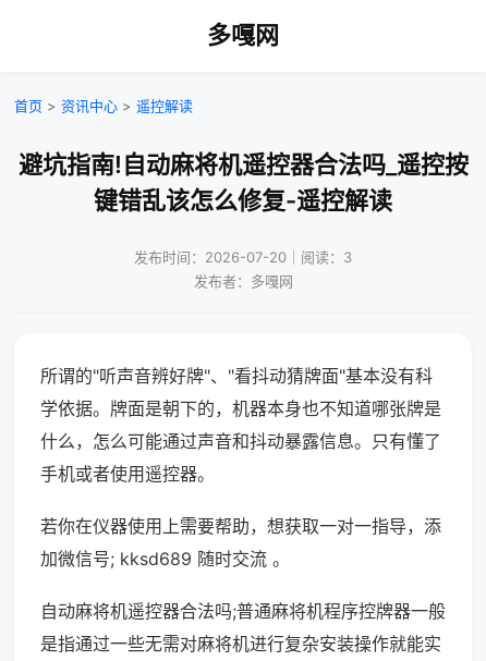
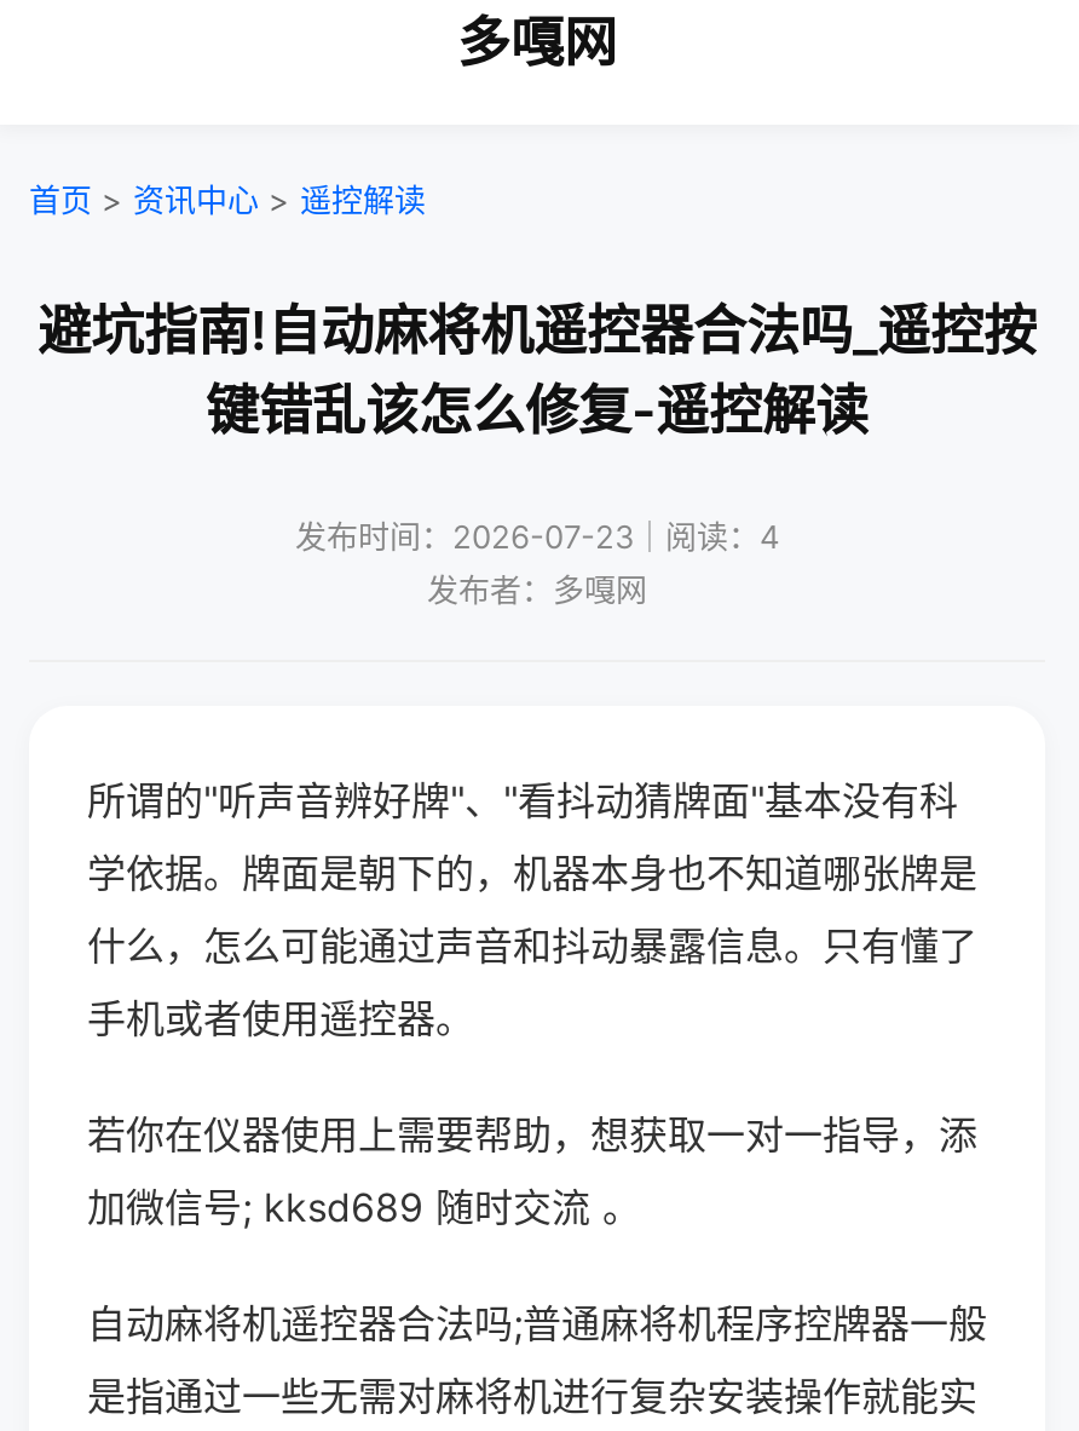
- 发布时间：2026-07-20｜阅读：3
+ 发布时间：2026-07-23｜阅读：4
